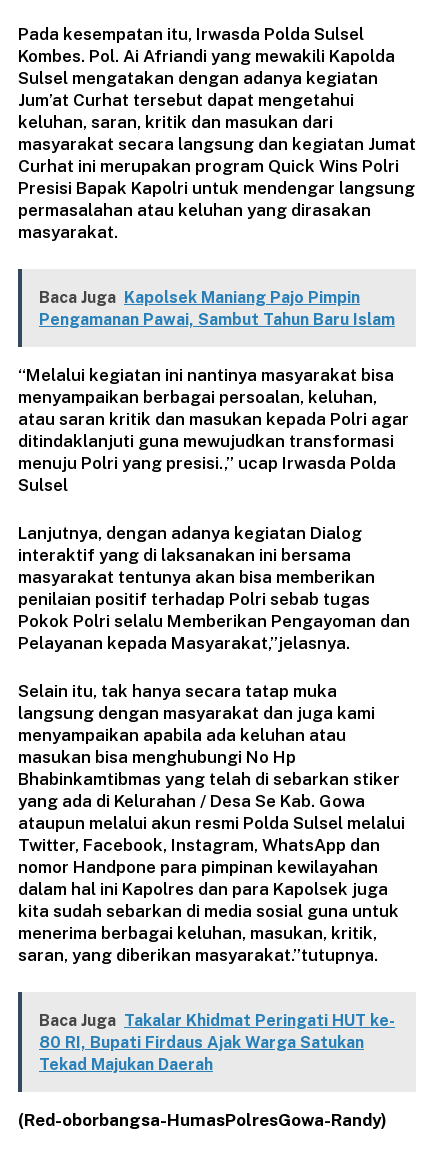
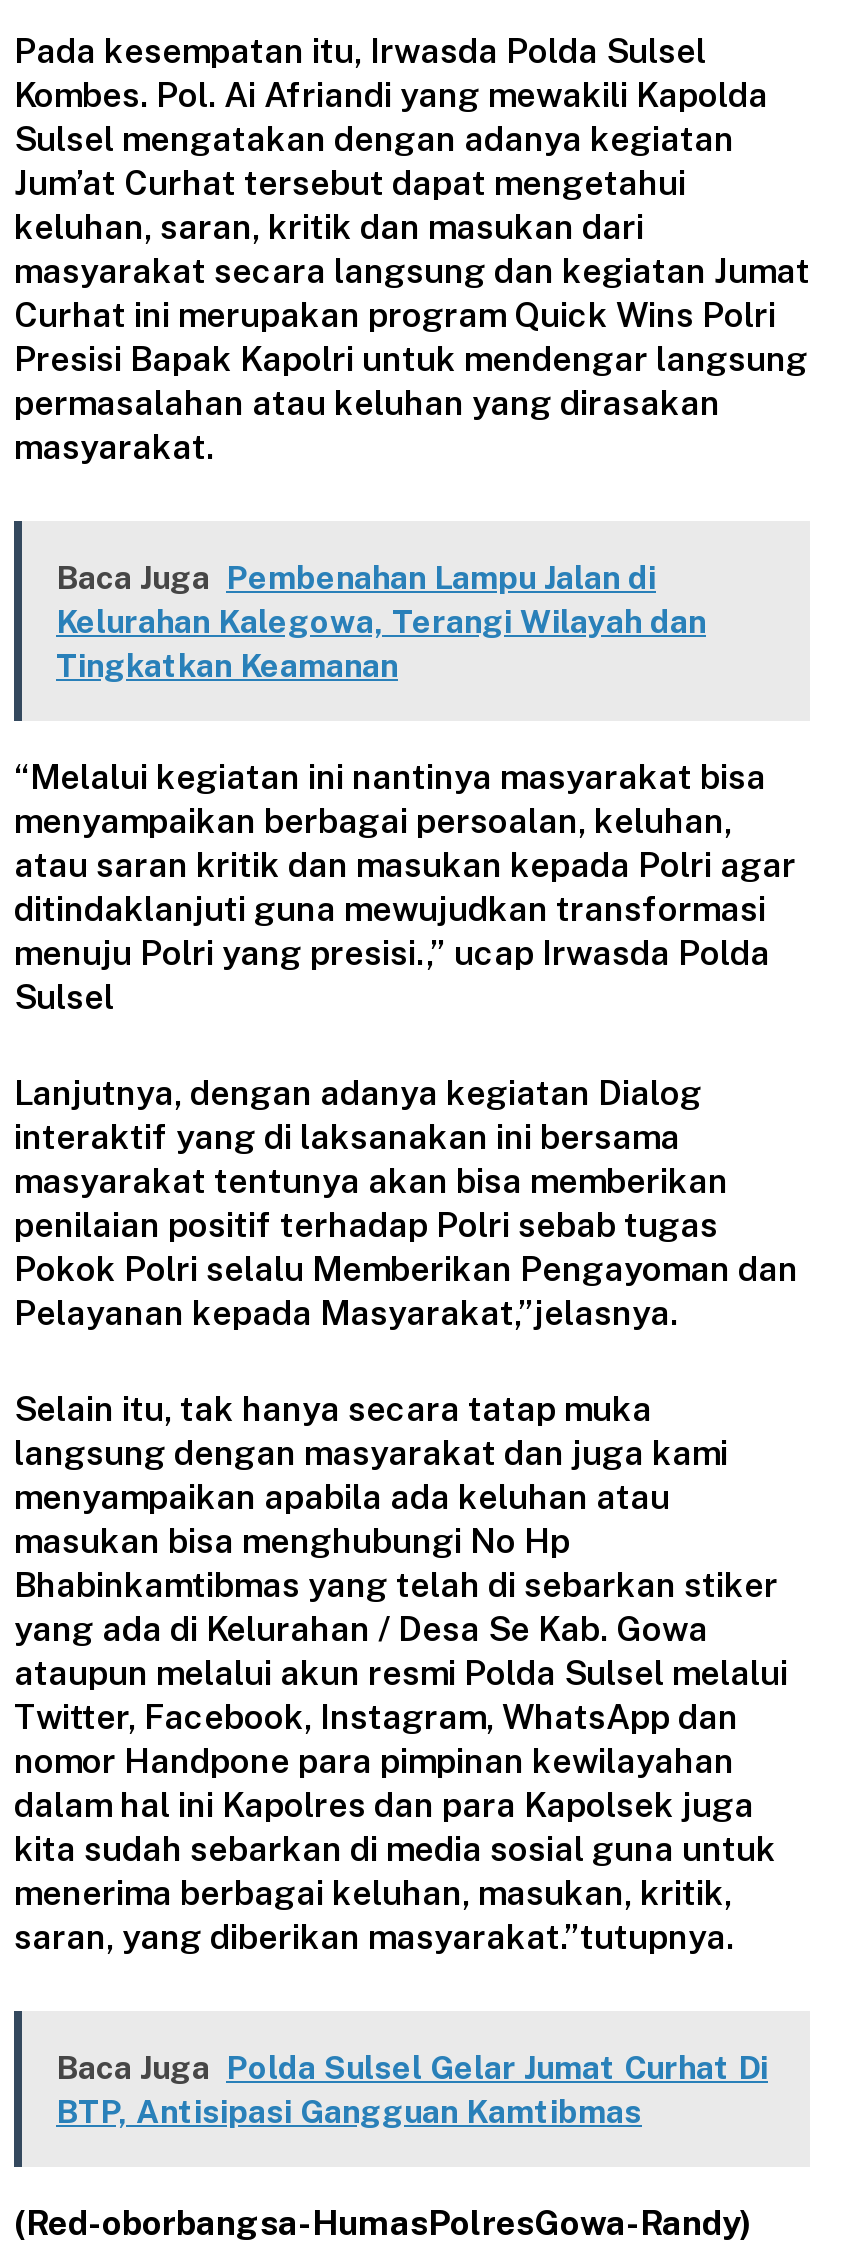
- Baca Juga Kapolsek Maniang Pajo Pimpin
- Pengamanan Pawai, Sambut Tahun Baru Islam
+ Baca Juga Pembenahan Lampu Jalan di
+ Kelurahan Kalegowa, Terangi Wilayah dan
+ Tingkatkan Keamanan

moved down: “Melalui kegiatan ini nantinya masyarakat bisa | menyampaikan berbagai persoalan, keluhan, | atau saran kritik dan masukan kepada Polri agar | ... | menerima berbagai keluhan, masukan, kritik, | saran, yang diberikan masyarakat.”tutupnya.

- Baca Juga Takalar Khidmat Peringati HUT ke-
- 80 RI, Bupati Firdaus Ajak Warga Satukan
- Tekad Majukan Daerah
+ Baca Juga Polda Sulsel Gelar Jumat Curhat Di
+ BTP, Antisipasi Gangguan Kamtibmas
